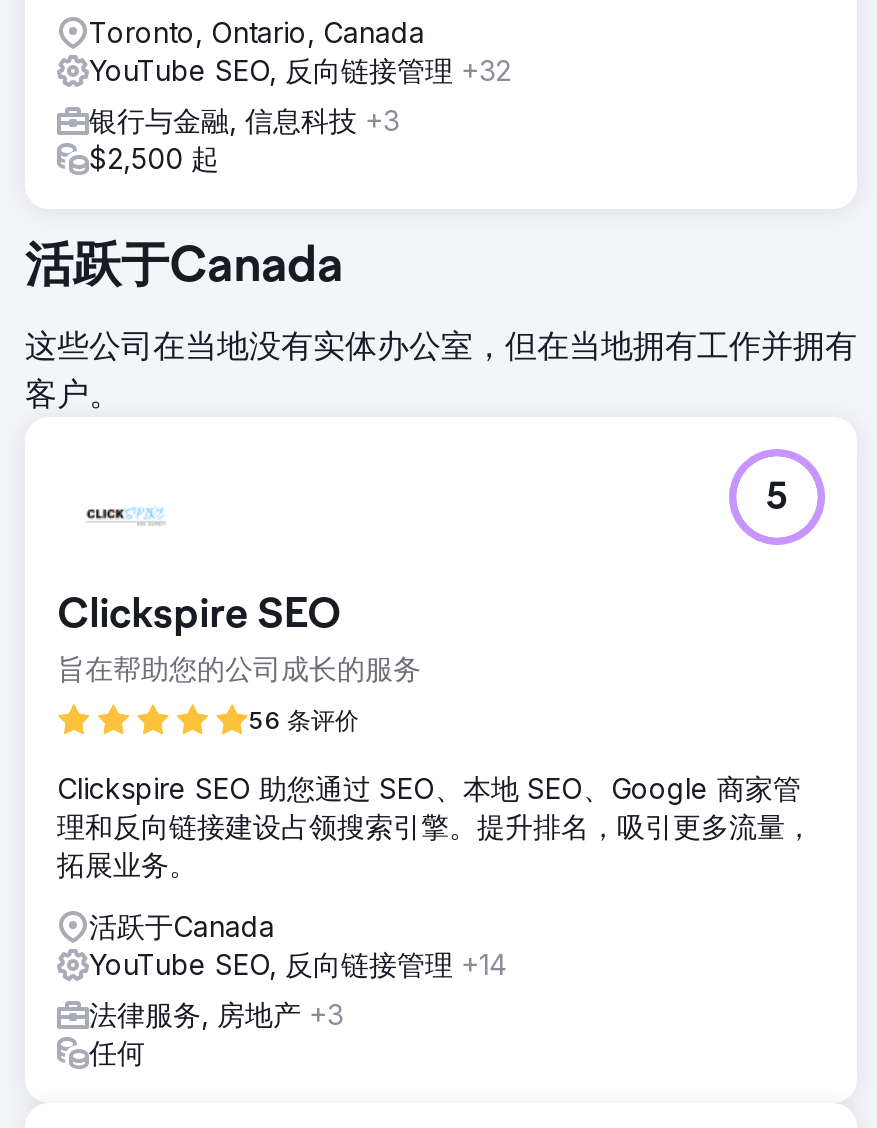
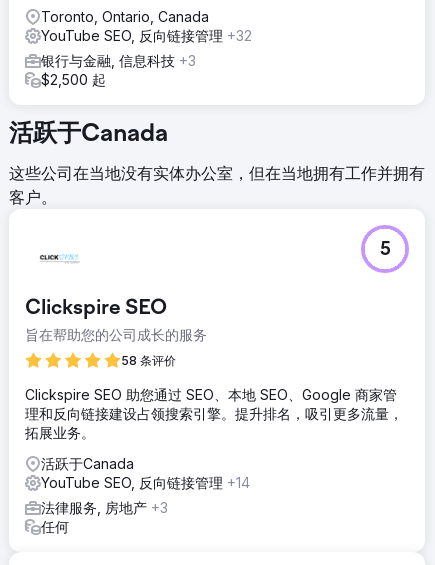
- 56 条评价
+ 58 条评价
